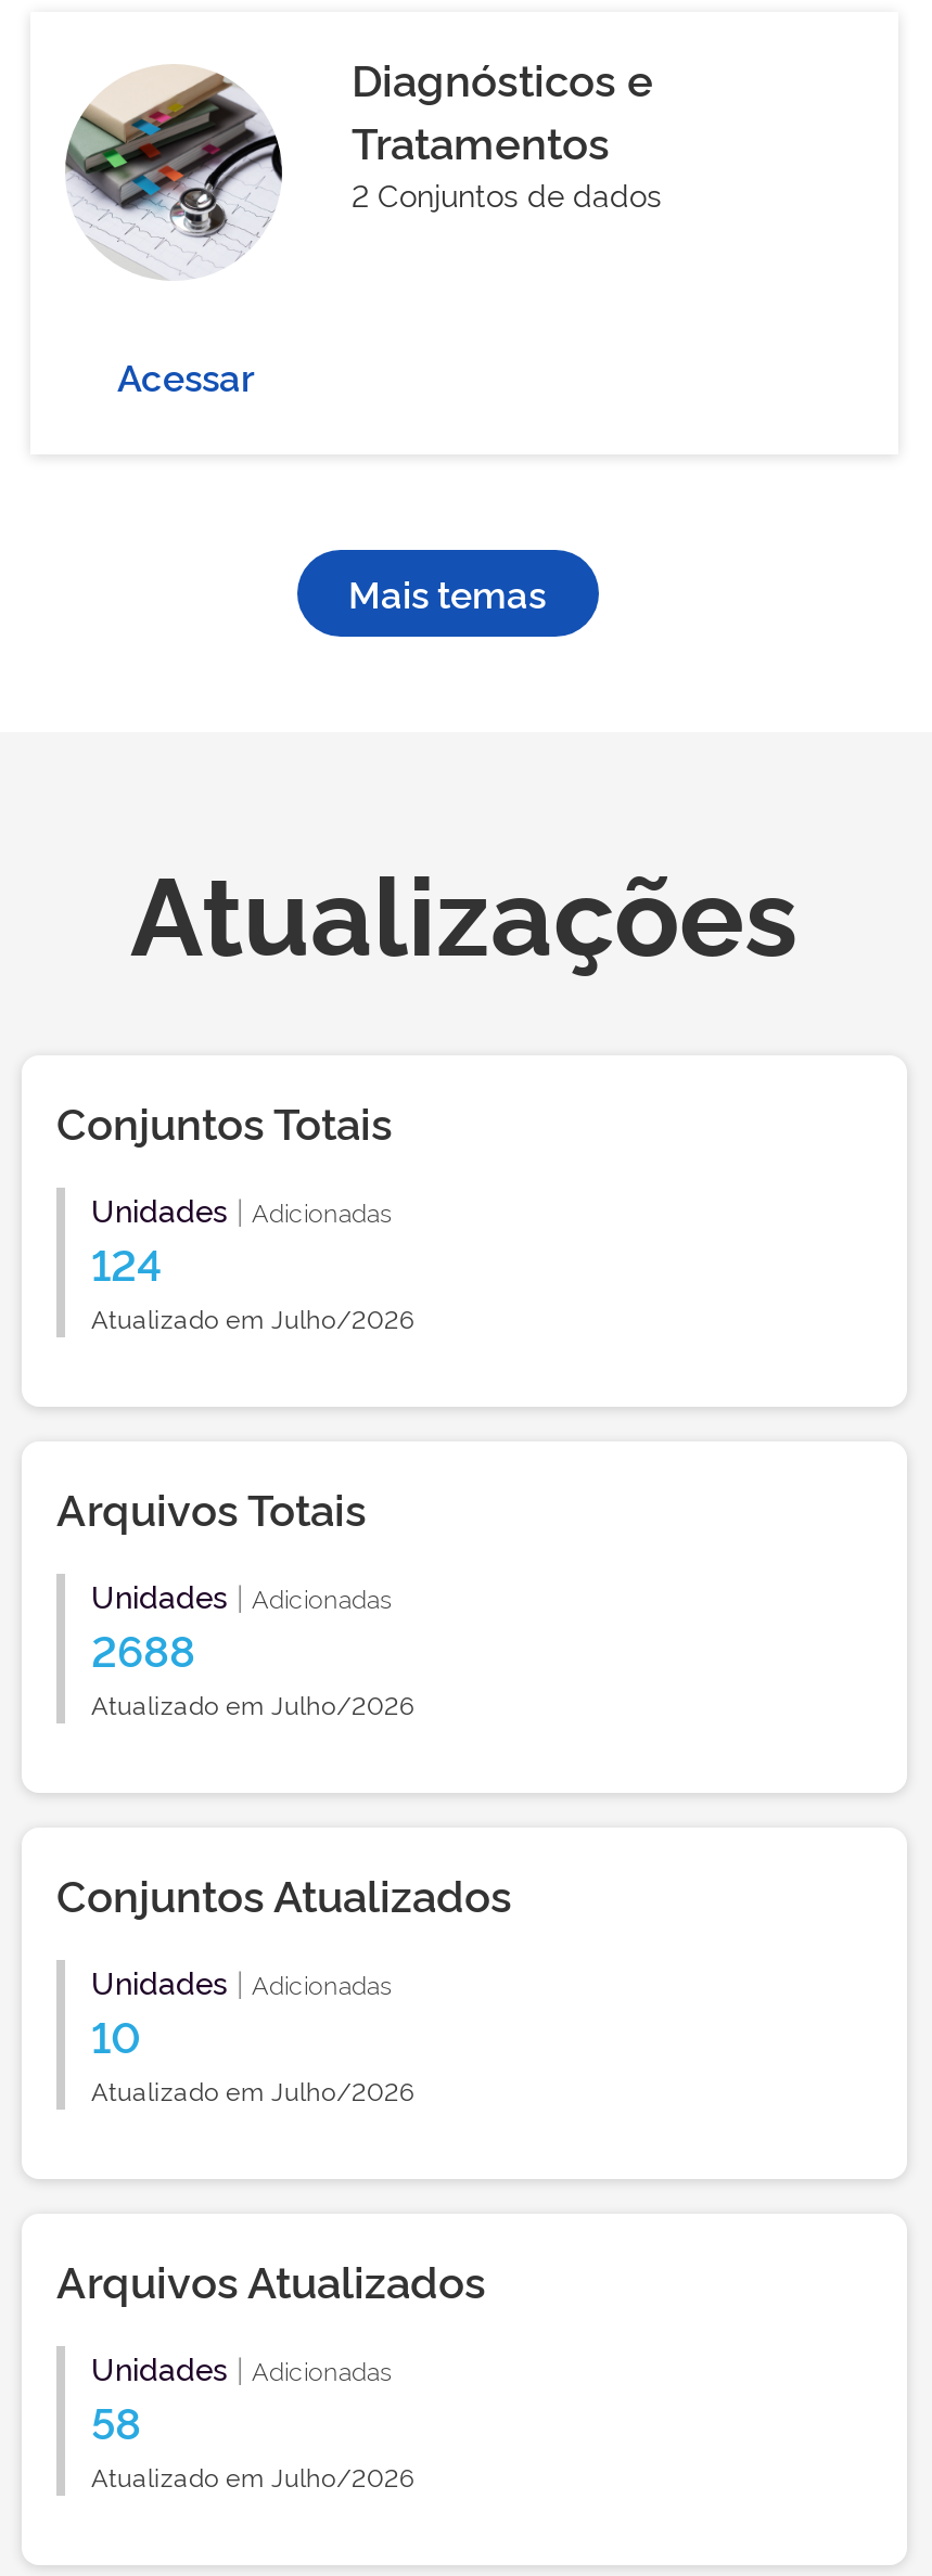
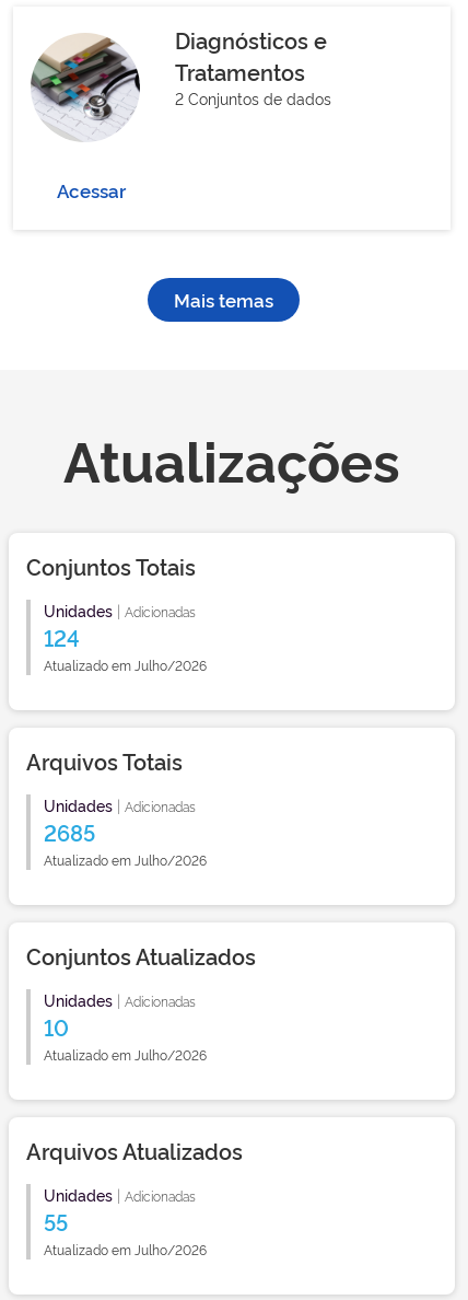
- 2688
+ 2685

- 58
+ 55
